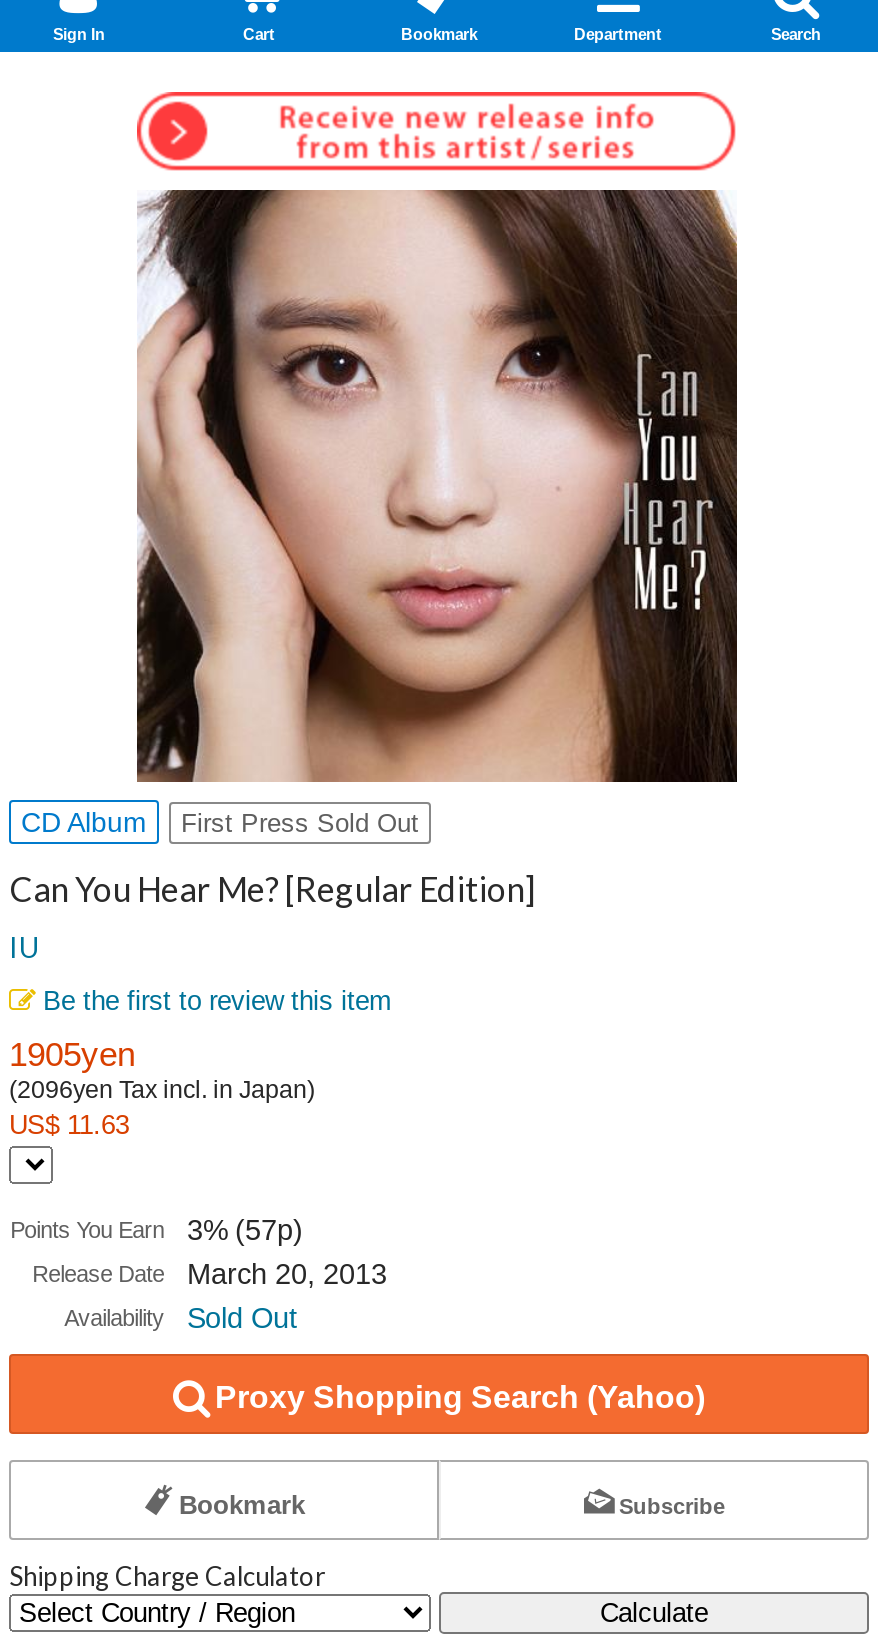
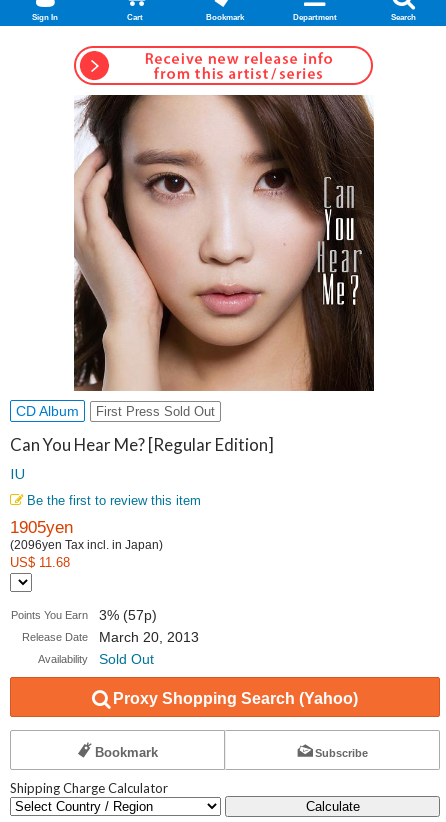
- US$ 11.63
+ US$ 11.68
